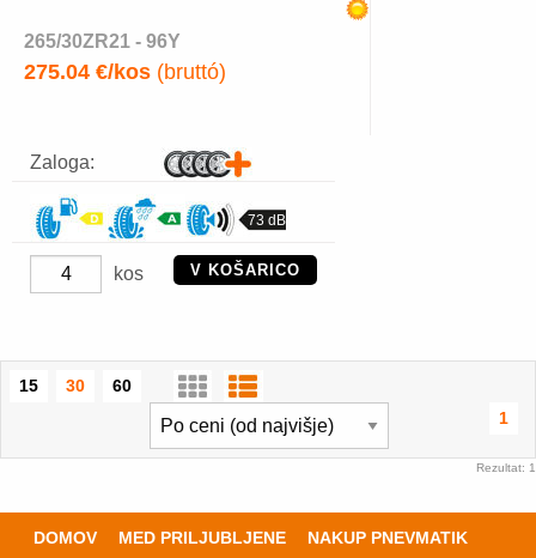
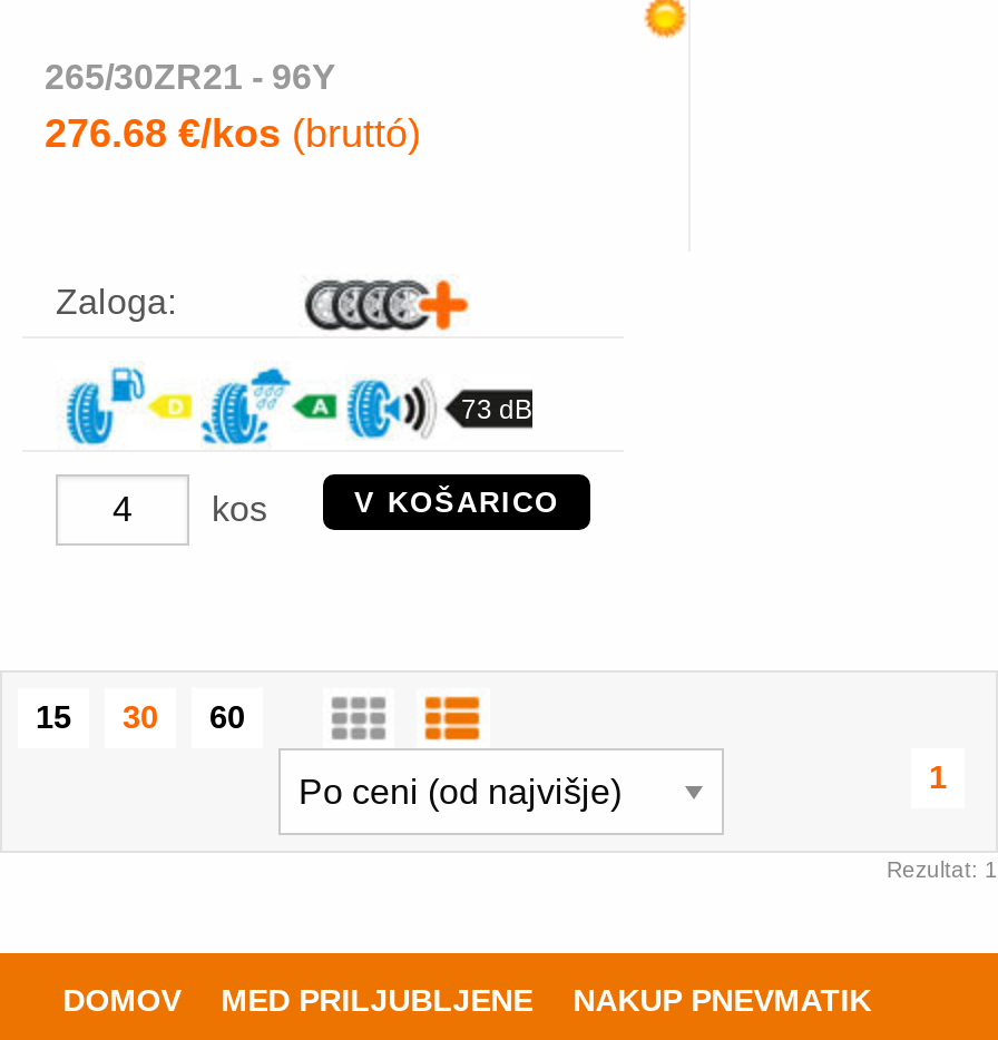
- 275.04 €/kos (bruttó)
+ 276.68 €/kos (bruttó)
